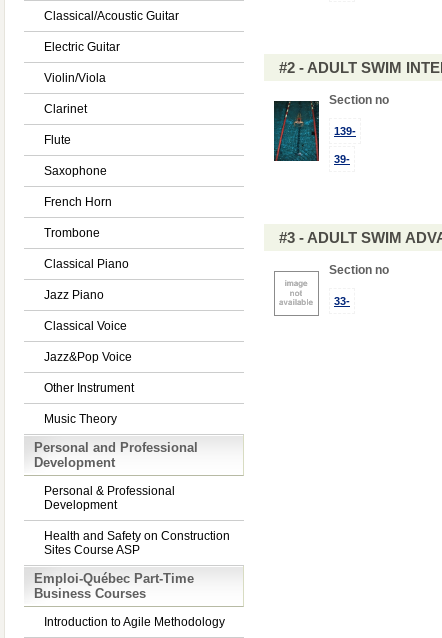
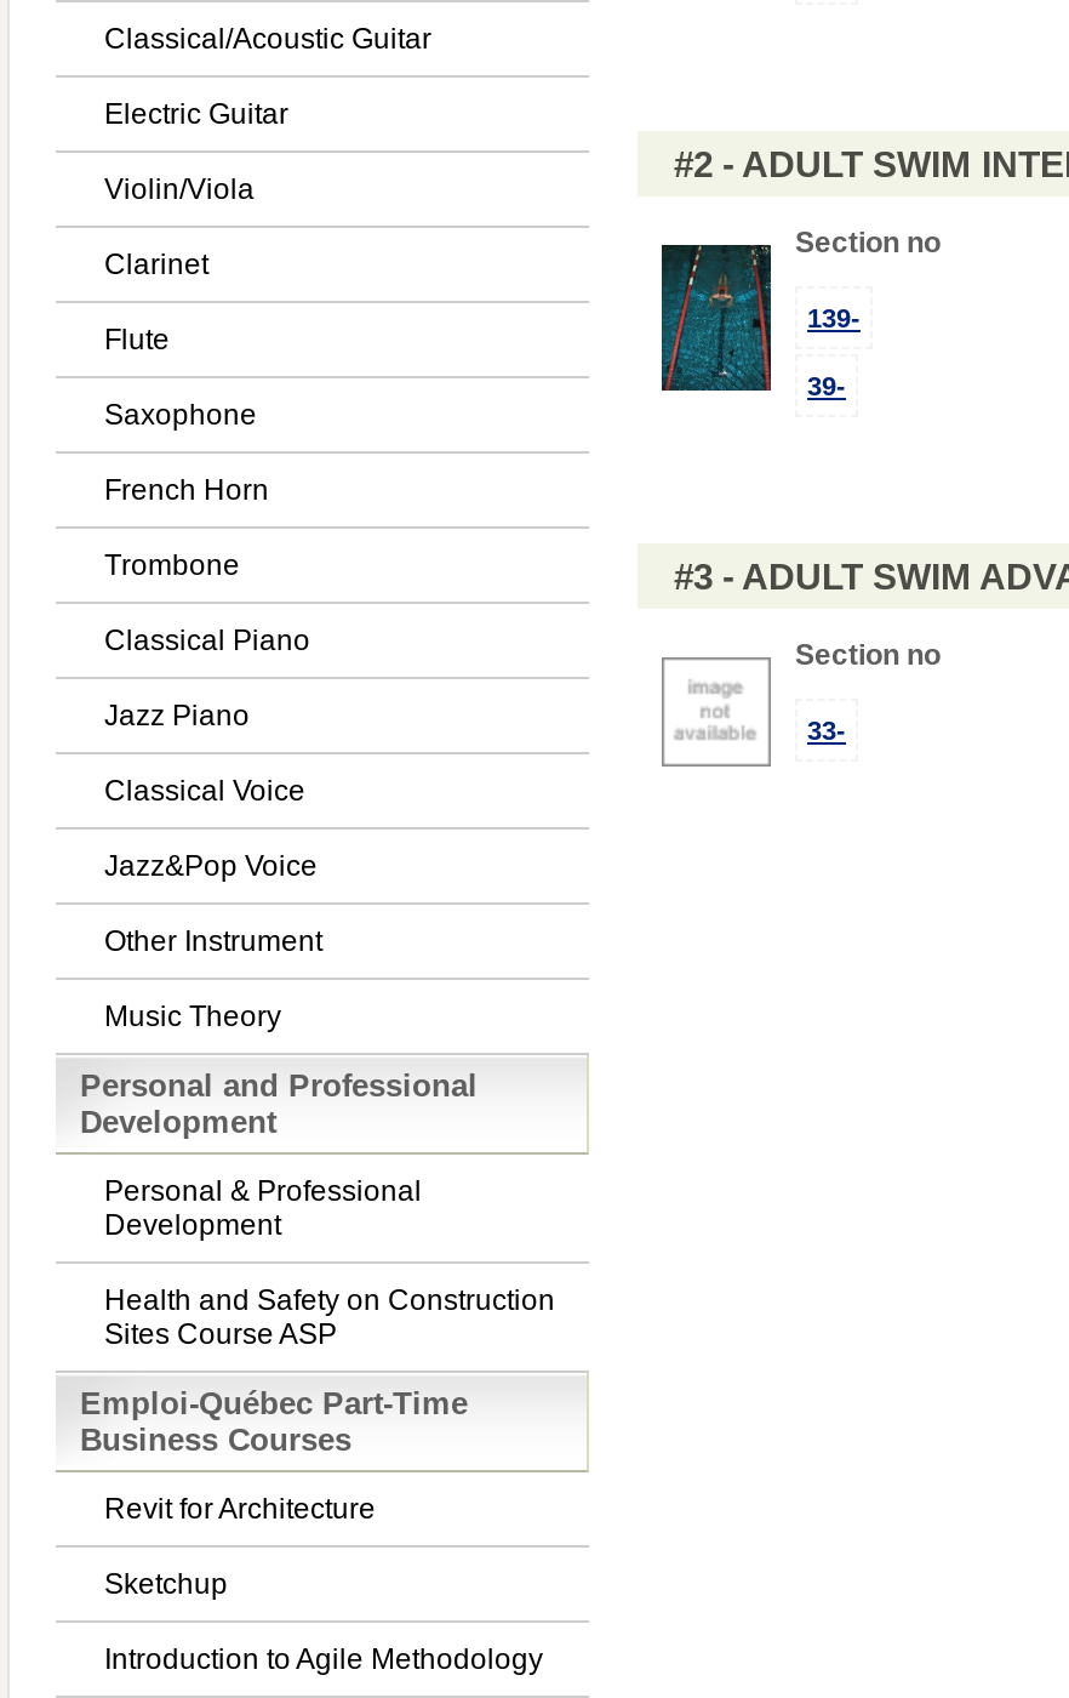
+ Revit for Architecture
+ Sketchup
